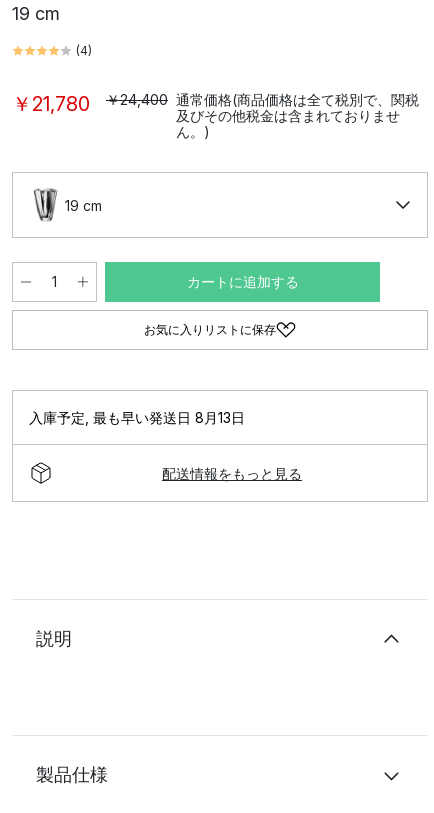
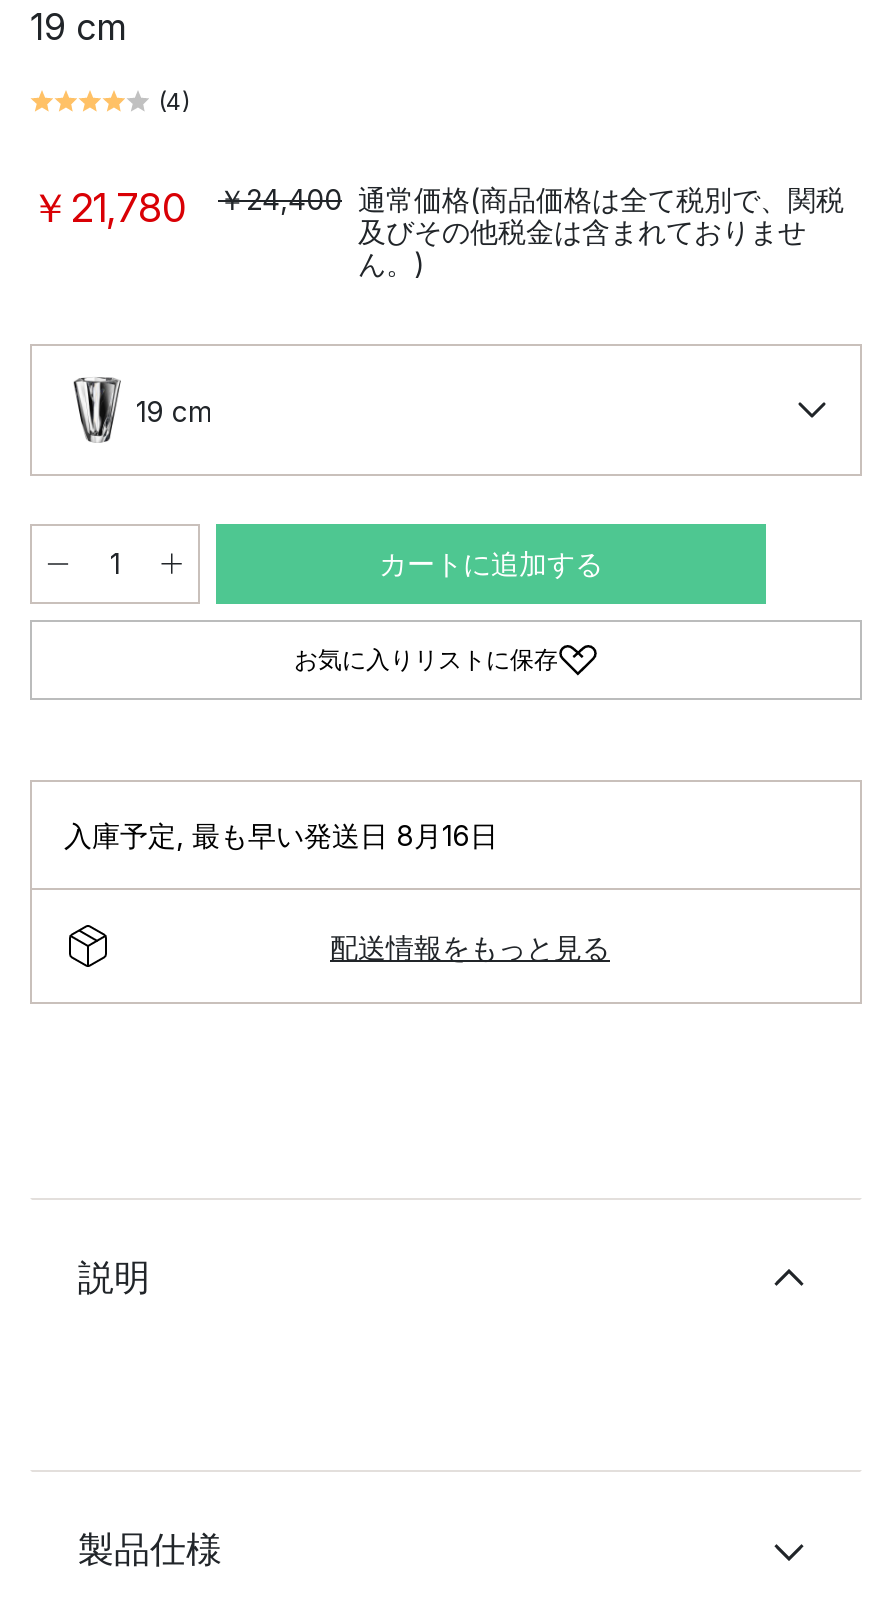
- 入庫予定,最も早い発送日 8月13日
+ 入庫予定,最も早い発送日 8月16日
